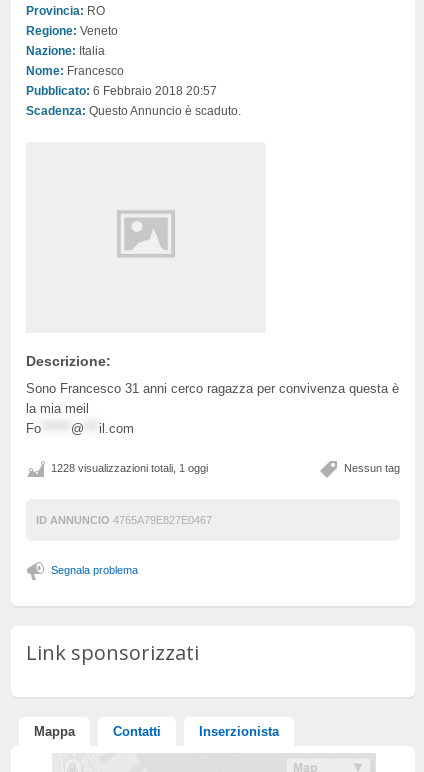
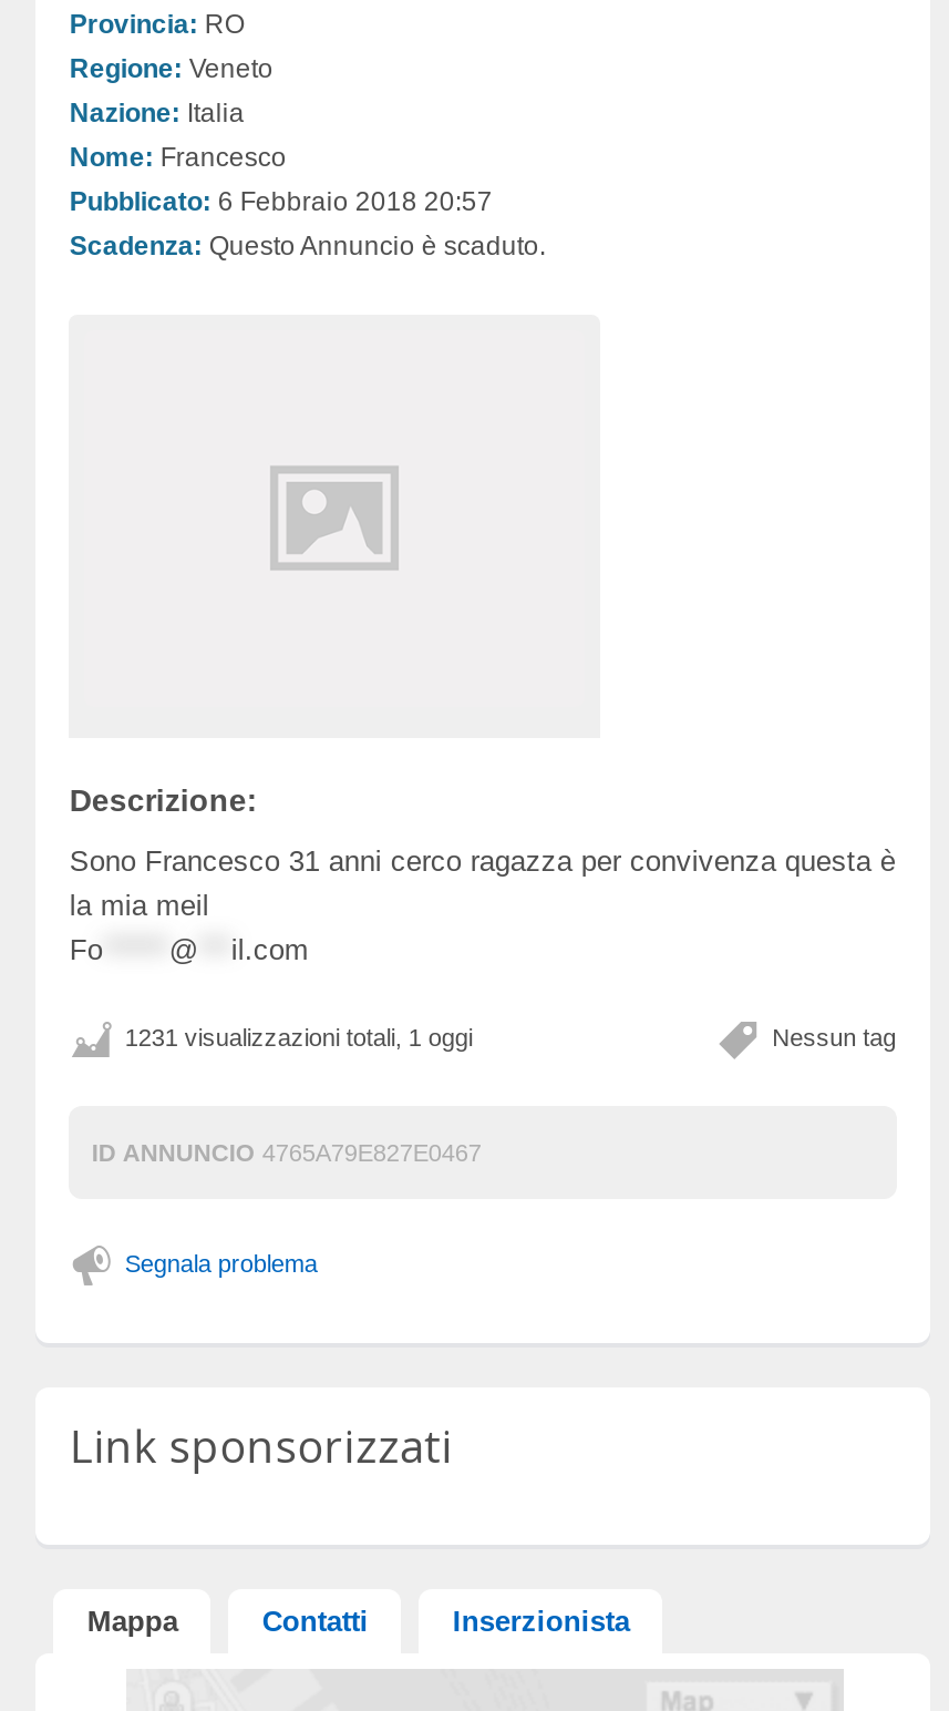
- 1228 visualizzazioni totali, 1 oggi
+ 1231 visualizzazioni totali, 1 oggi
